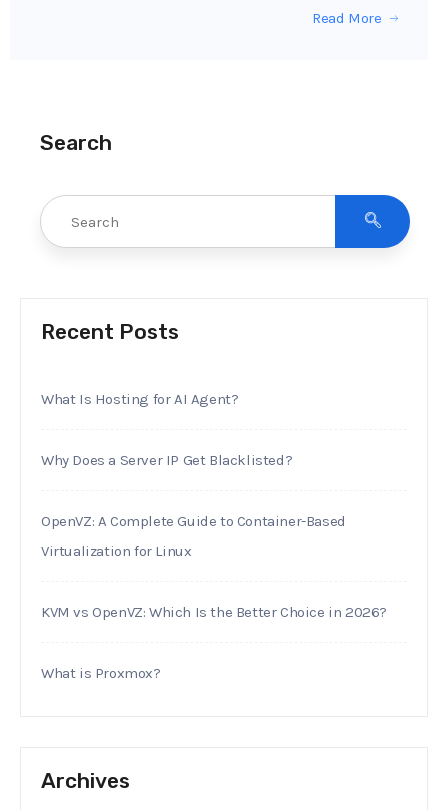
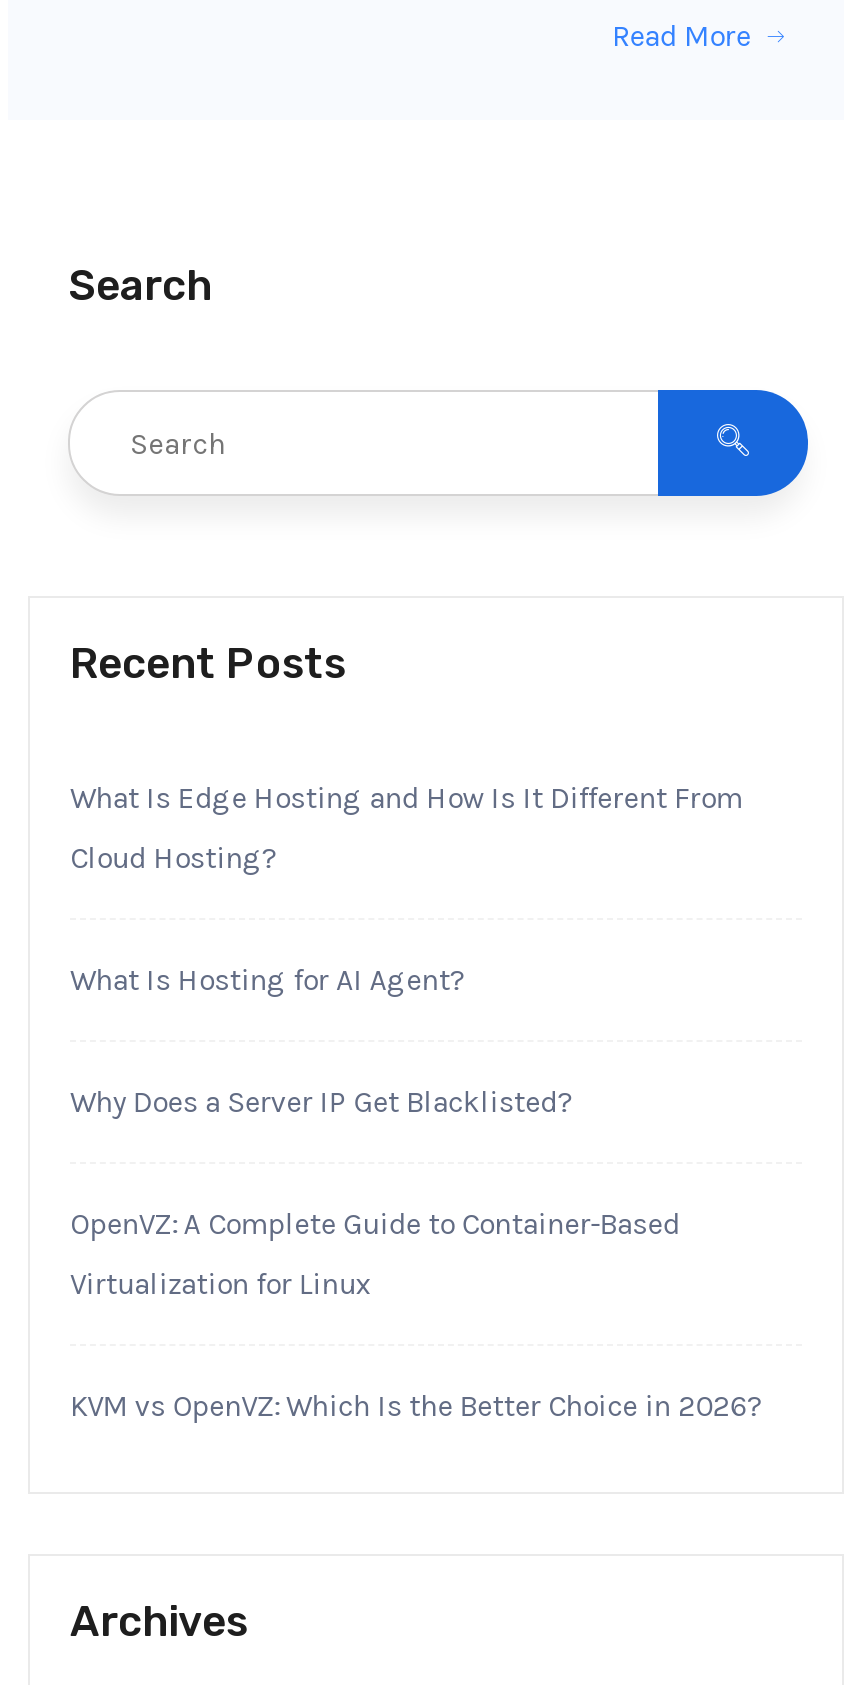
+ What Is Edge Hosting and How Is It Different From
+ Cloud Hosting?

moved down: What Is Hosting for AI Agent? | Why Does a Server IP Get Blacklisted? | OpenVZ: A Complete Guide to Container-Based | Virtualization for Linux | KVM vs OpenVZ: Which Is the Better Choice in 2026?

- What is Proxmox?
